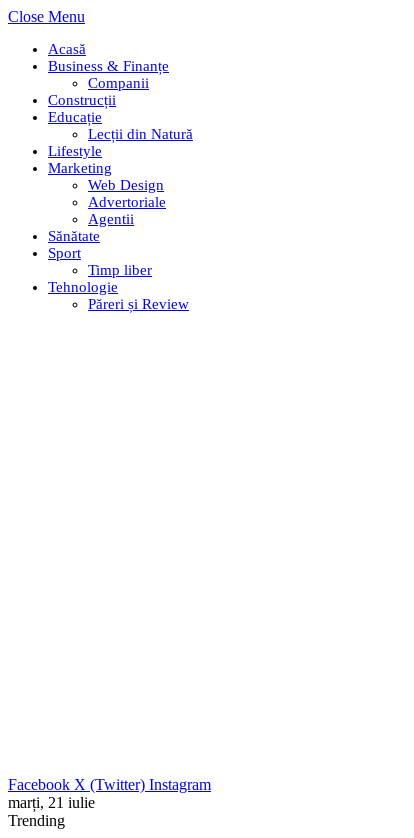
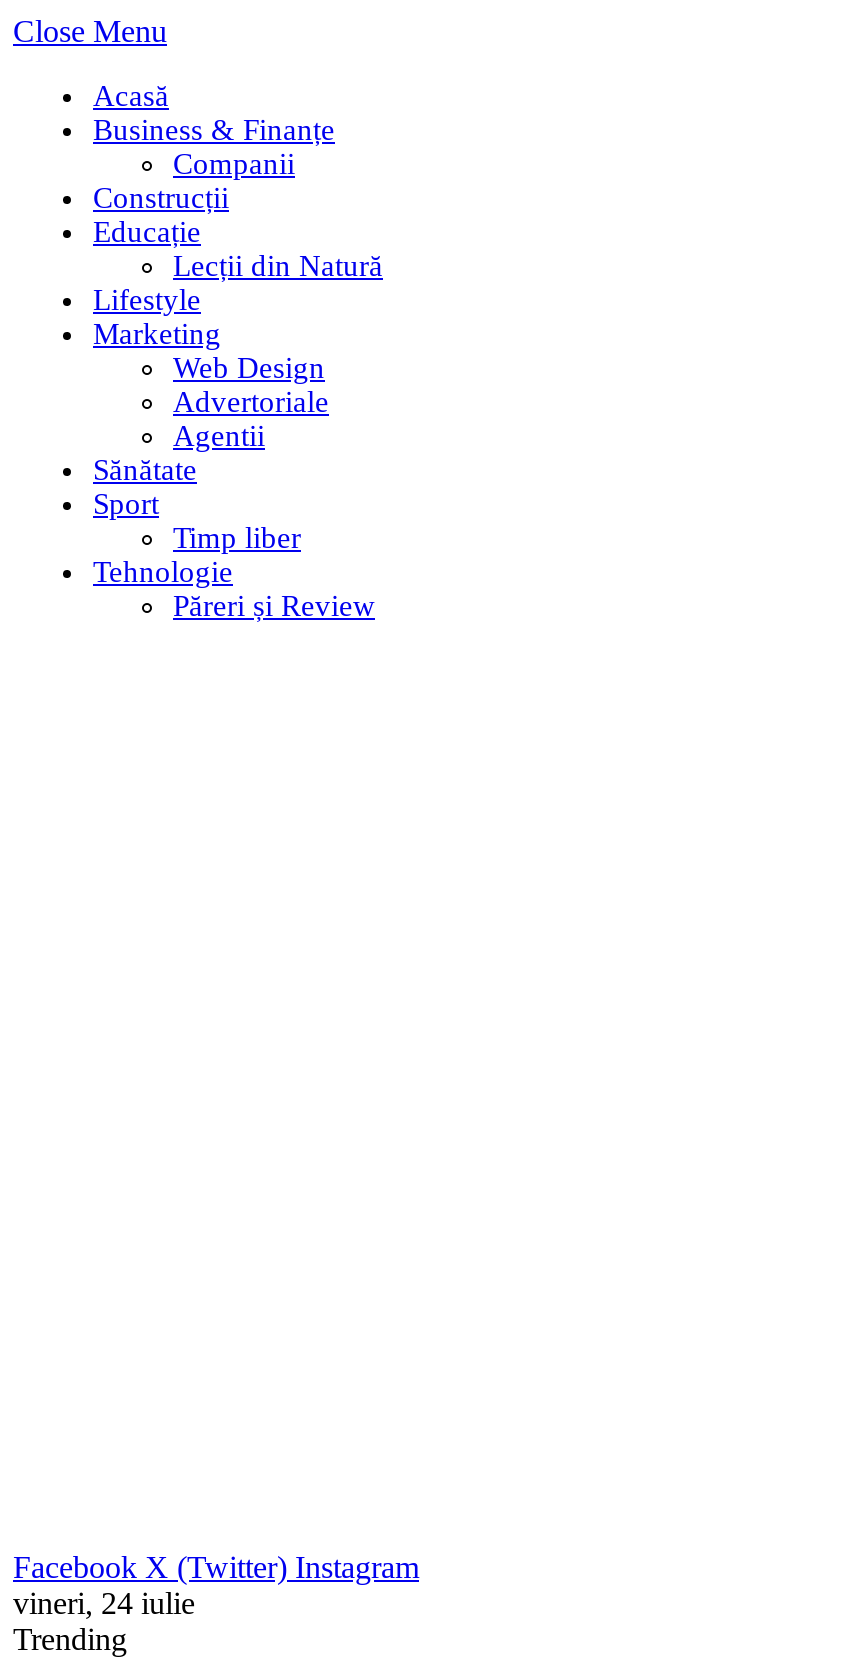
- marți, 21 iulie
+ vineri, 24 iulie
